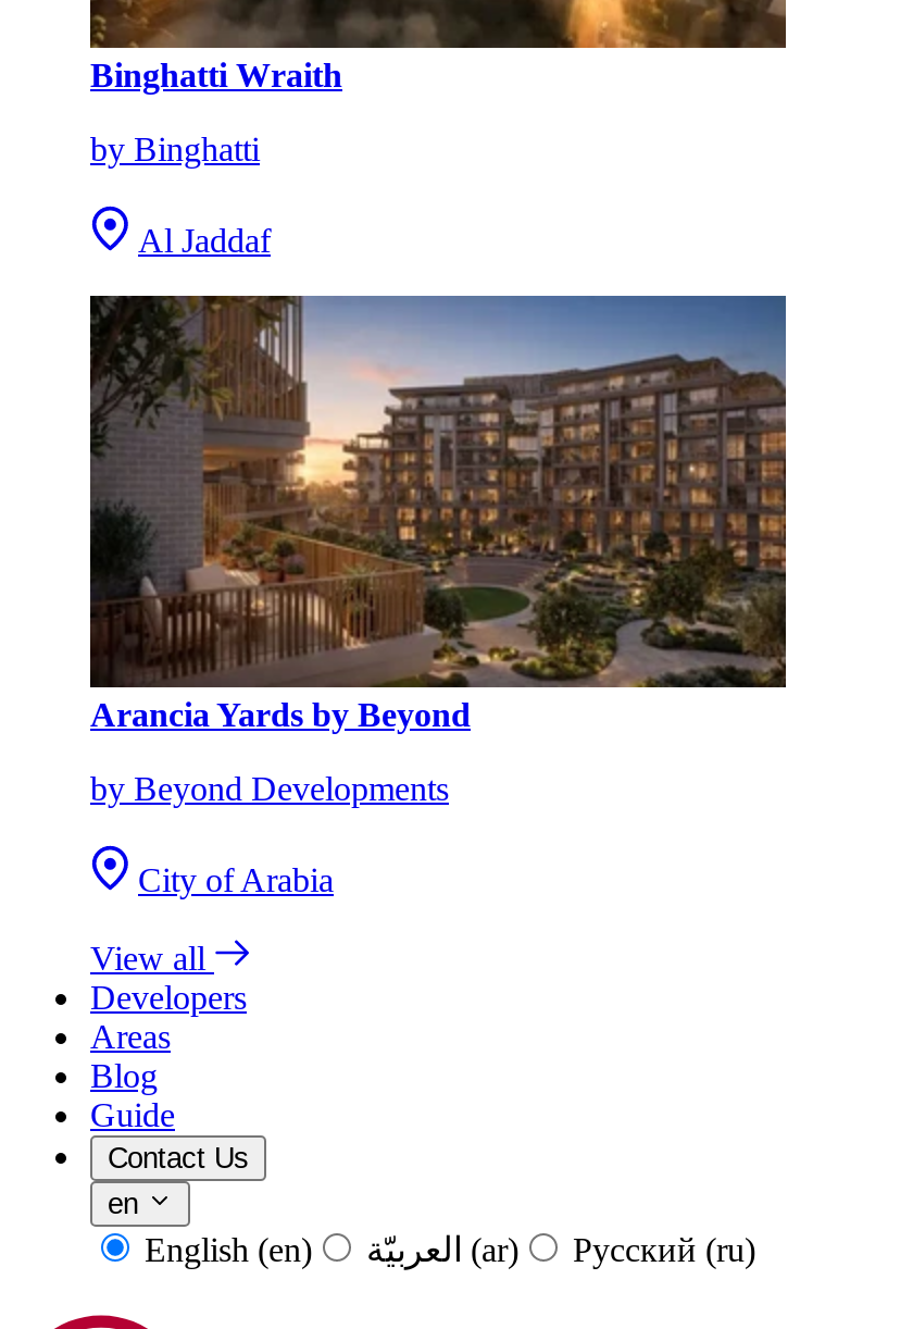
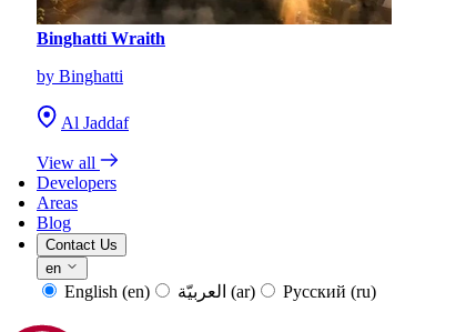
- [image]
- Arancia Yards by Beyond
- by Beyond Developments
- City of Arabia

- Guide
